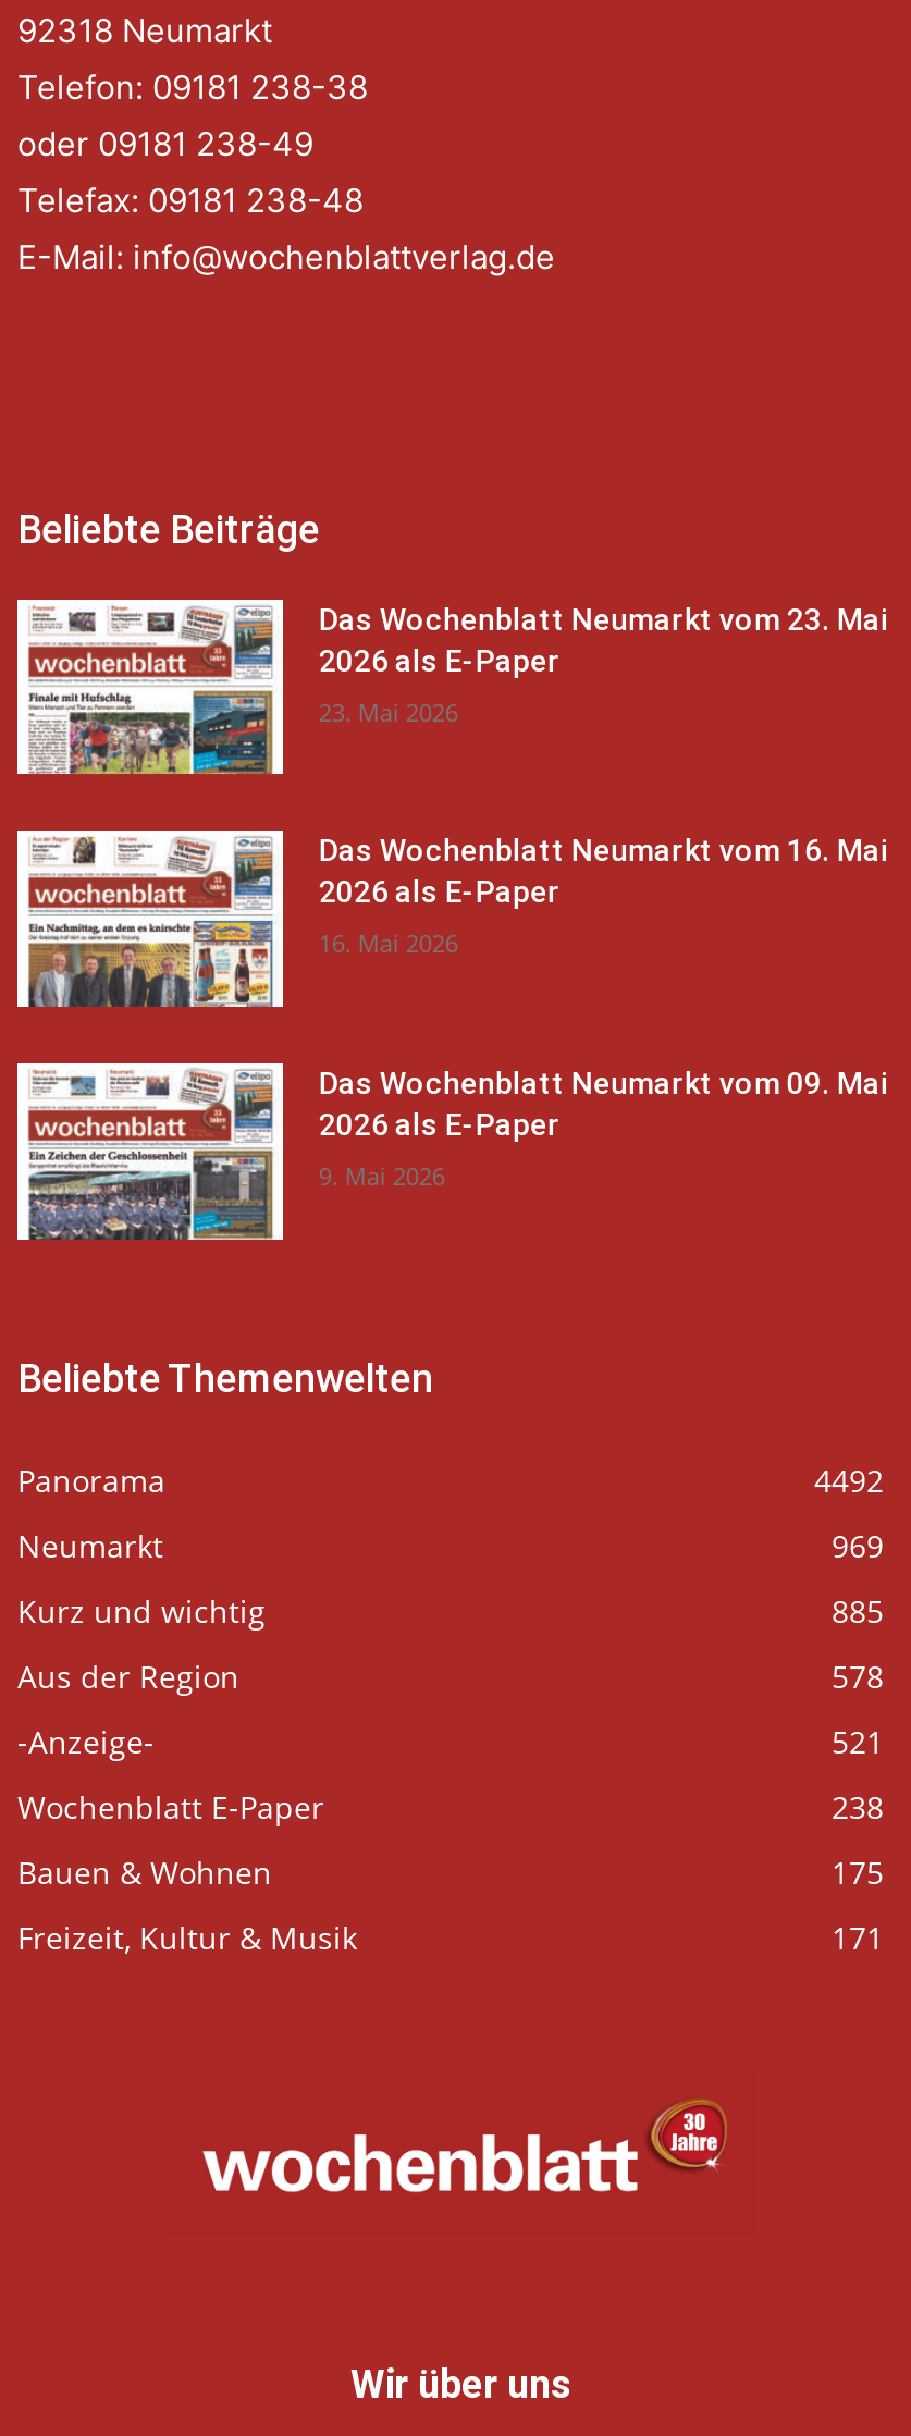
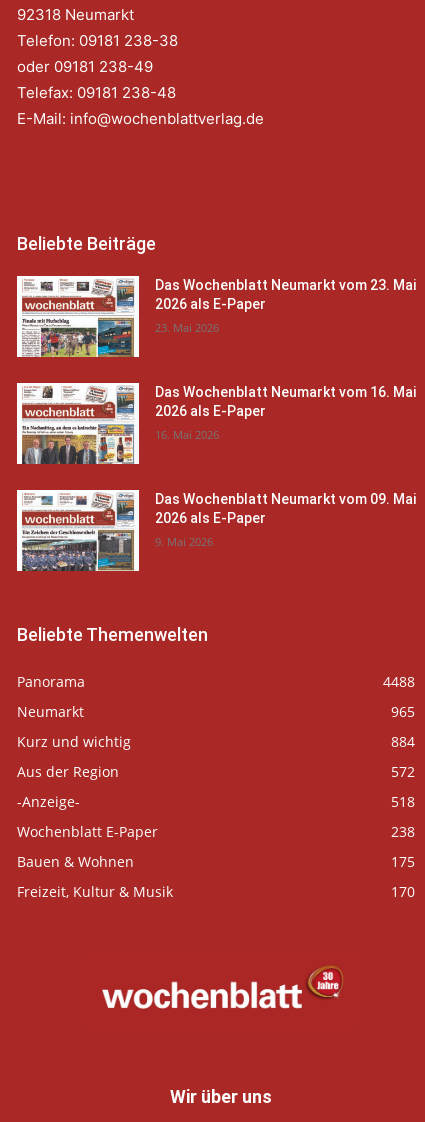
- 4492
+ 4488

- 969
+ 965

- 885
+ 884

- 578
+ 572

- 521
+ 518

- 171
+ 170
